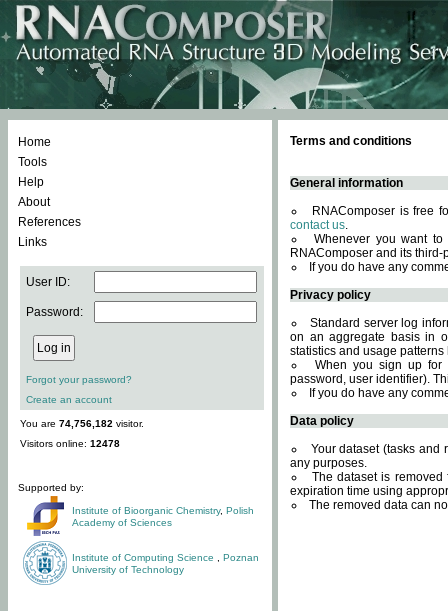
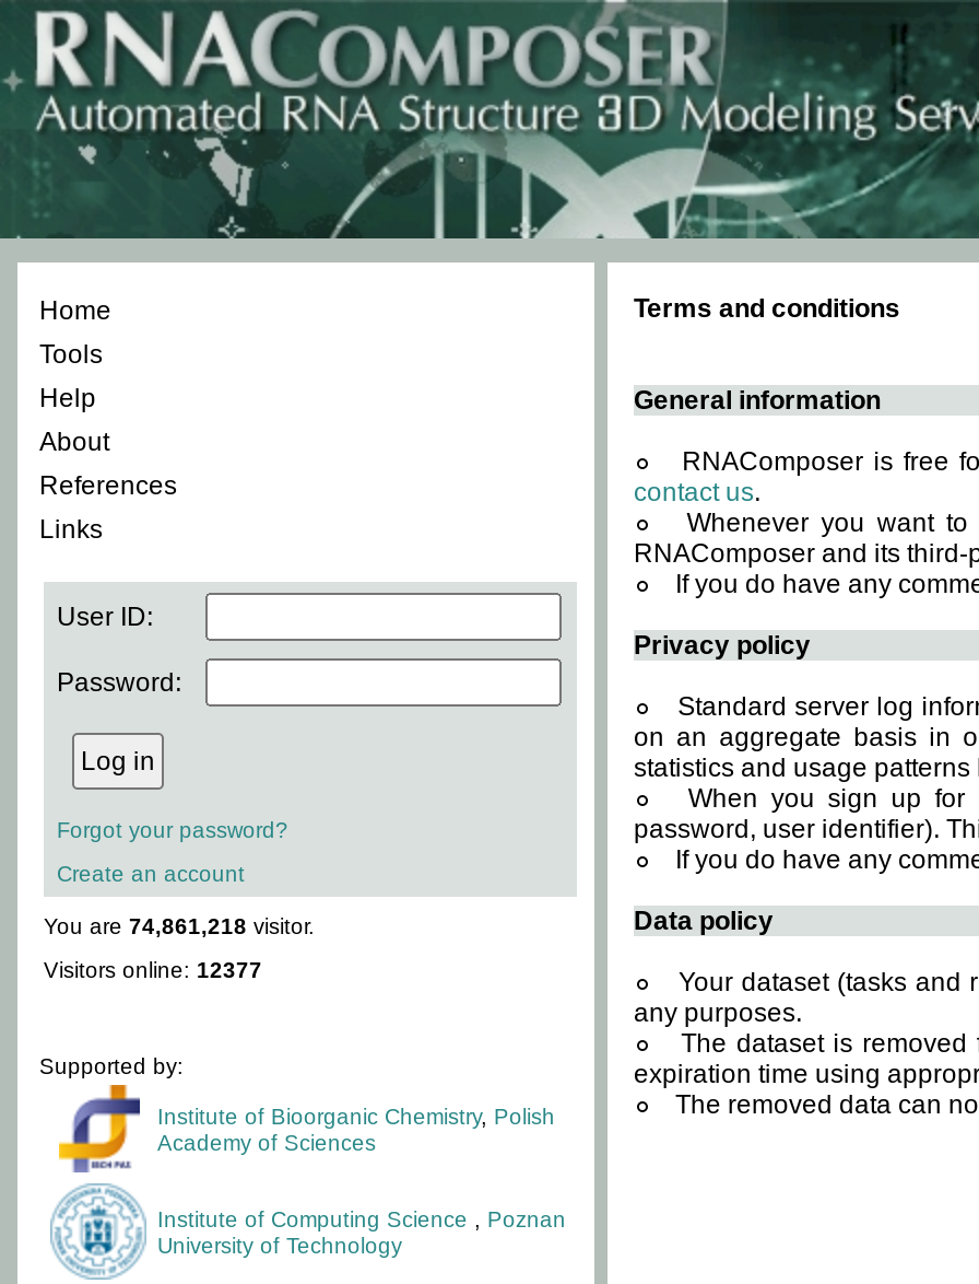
- You are 74,756,182 visitor.
+ You are 74,861,218 visitor.

- Visitors online: 12478
+ Visitors online: 12377
